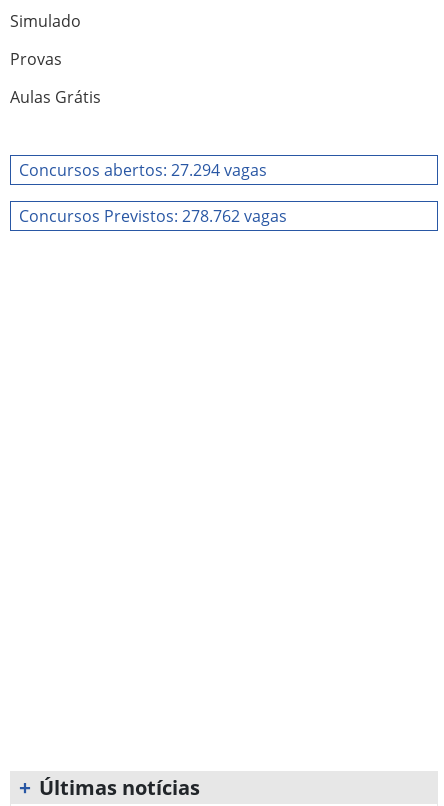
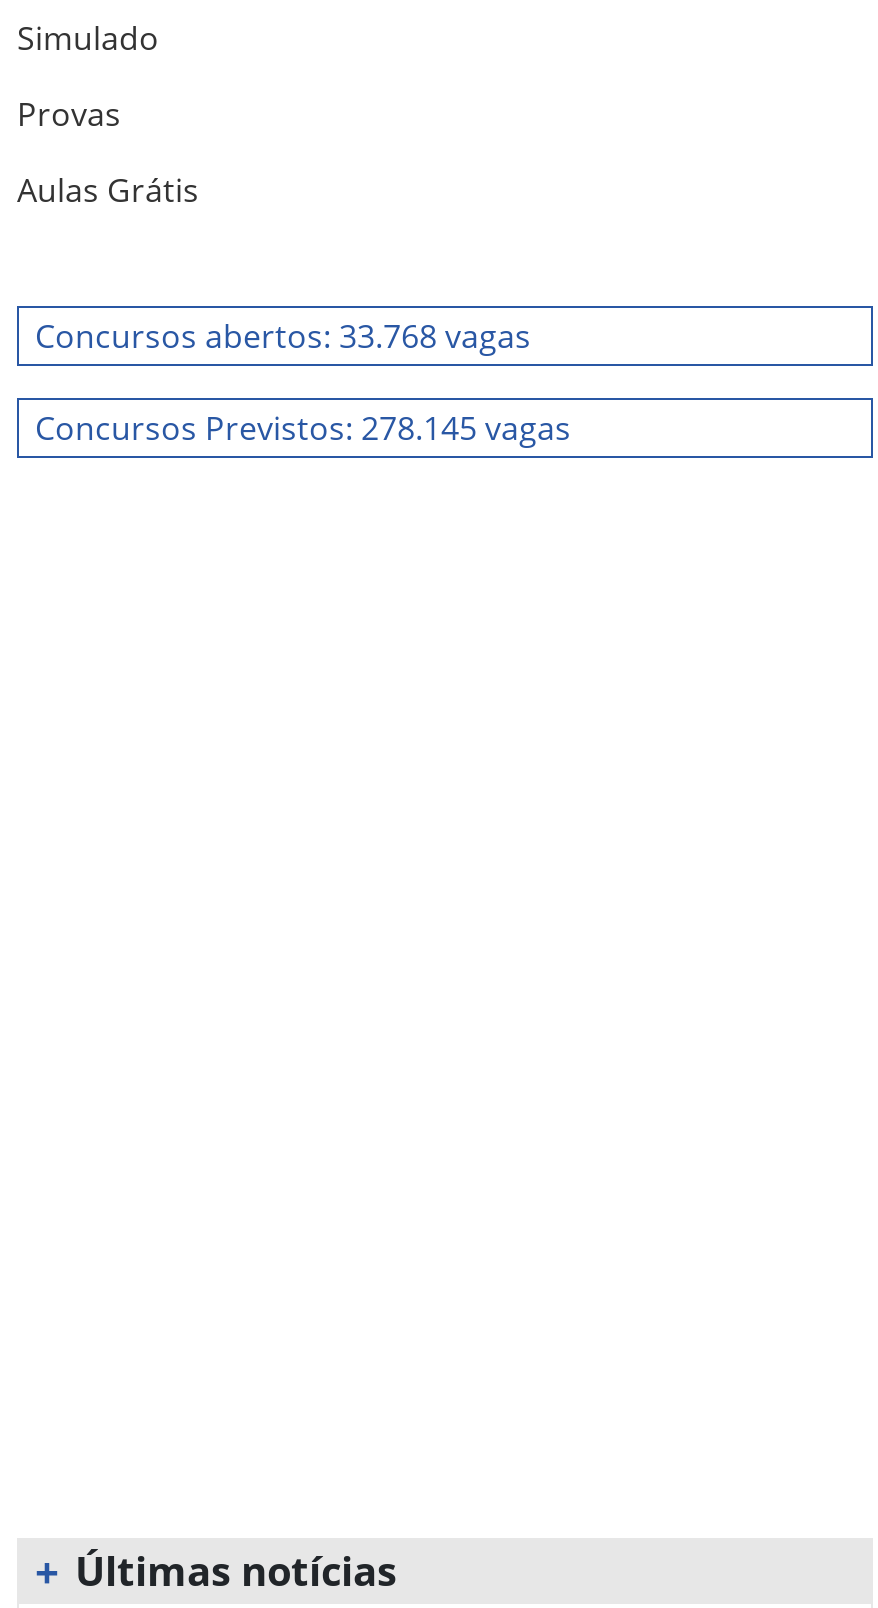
- Concursos abertos: 27.294 vagas
+ Concursos abertos: 33.768 vagas

- Concursos Previstos: 278.762 vagas
+ Concursos Previstos: 278.145 vagas
